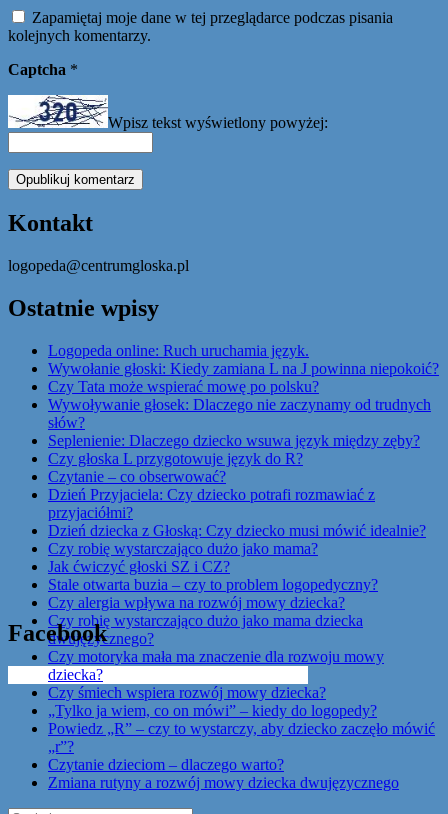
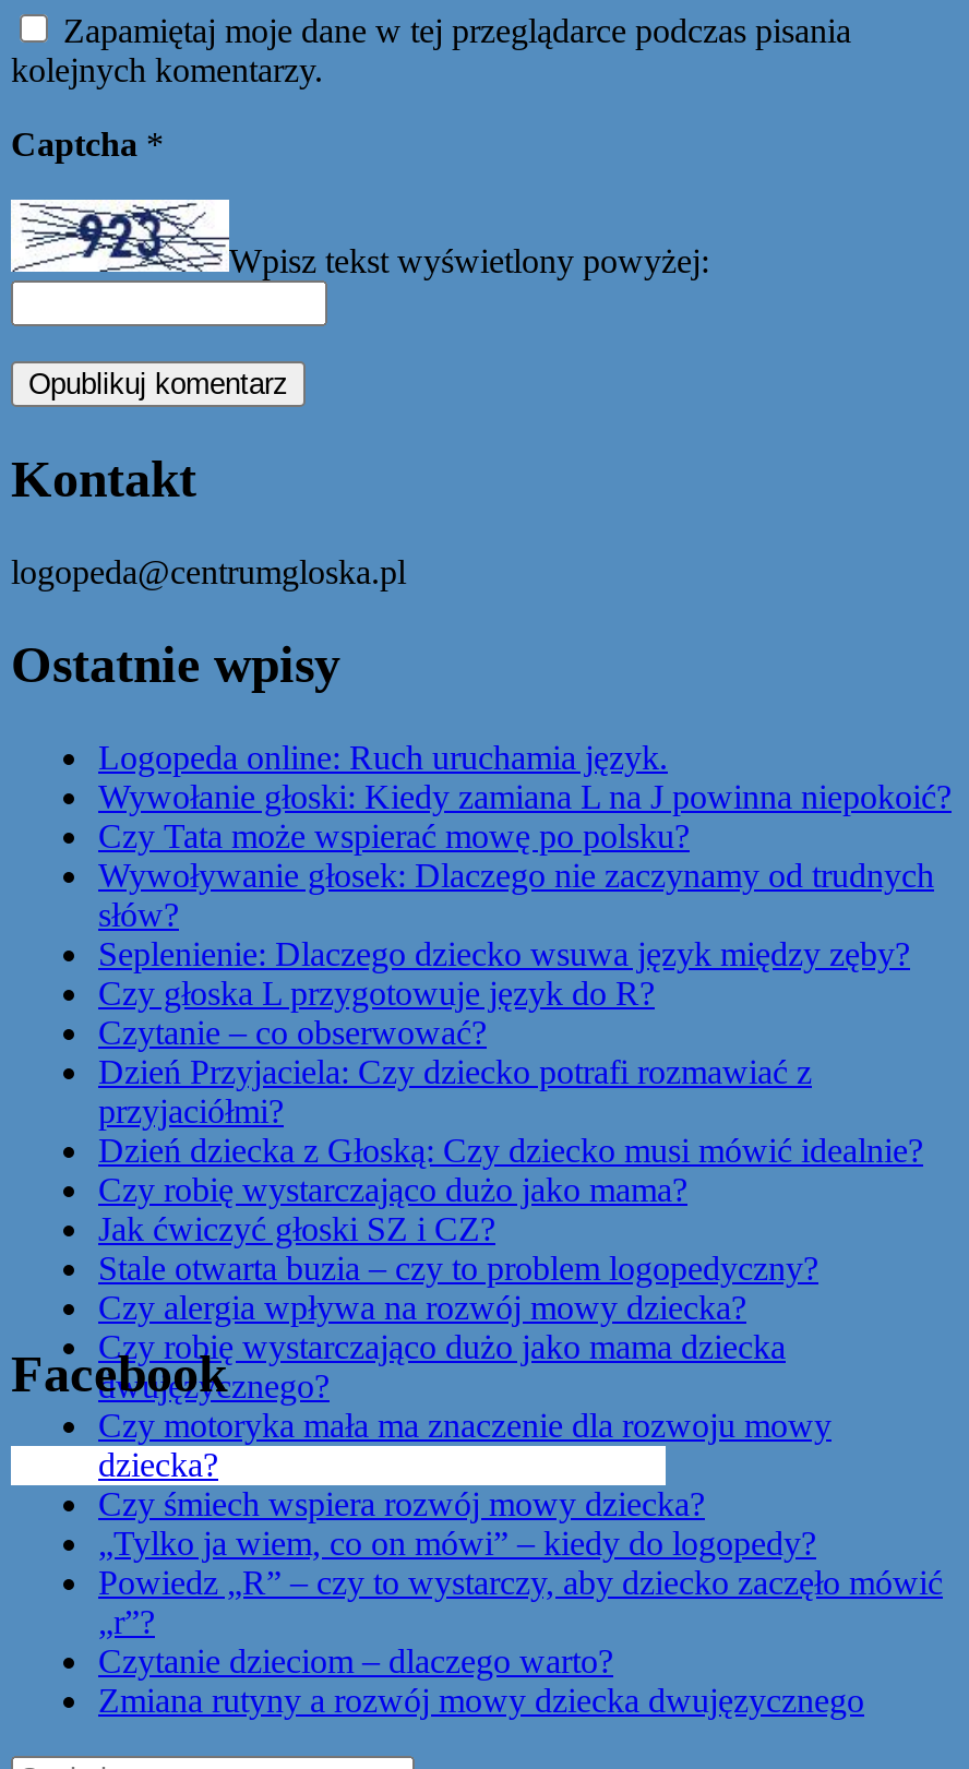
- [image]
+ [image]
